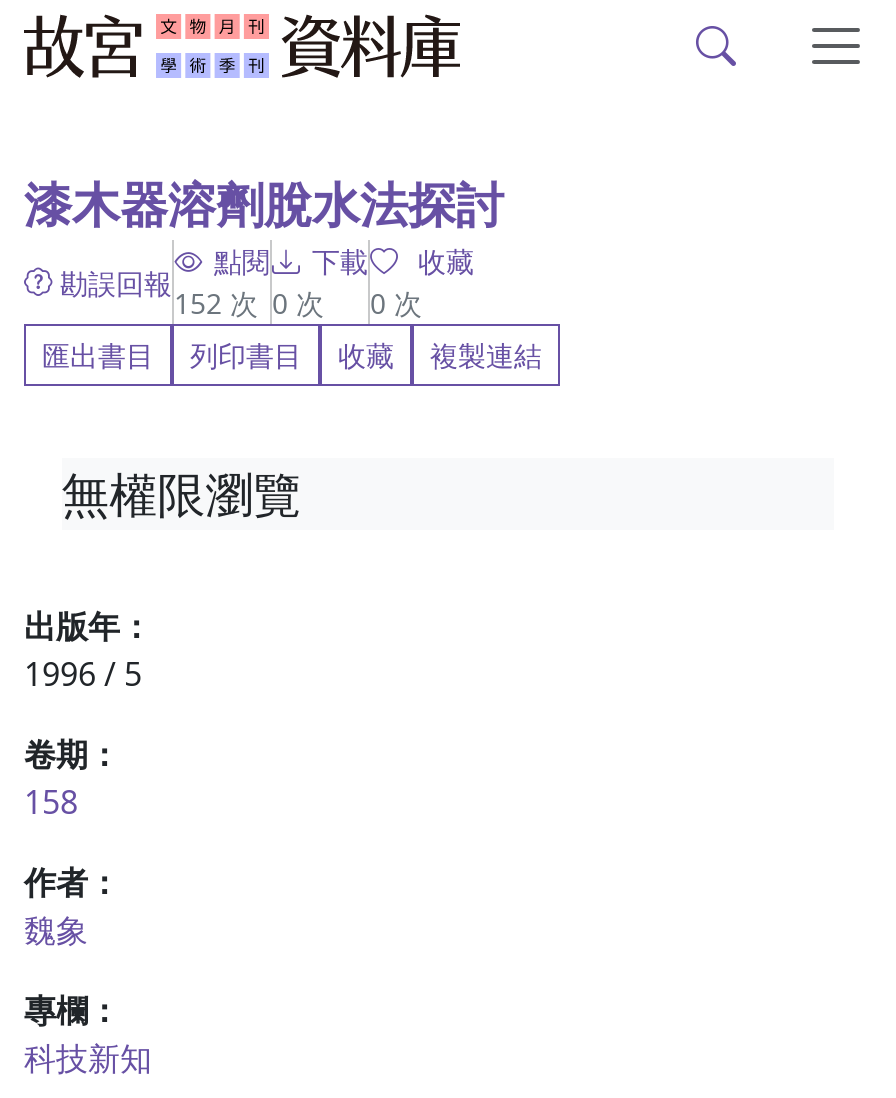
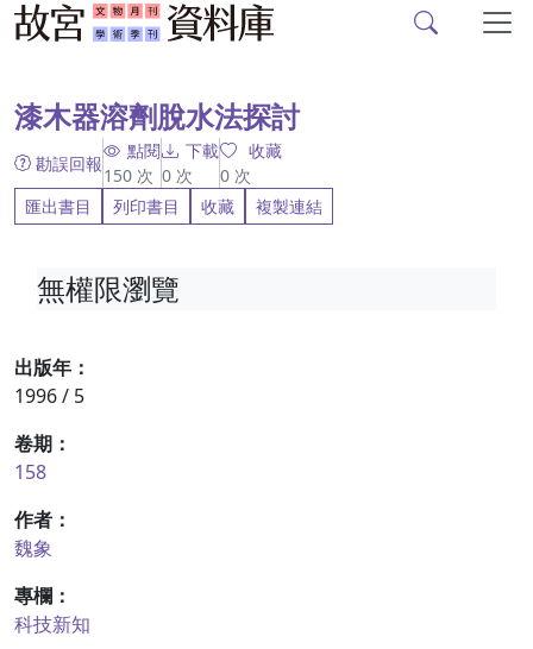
- 152次 0次 0次
+ 150次 0次 0次
